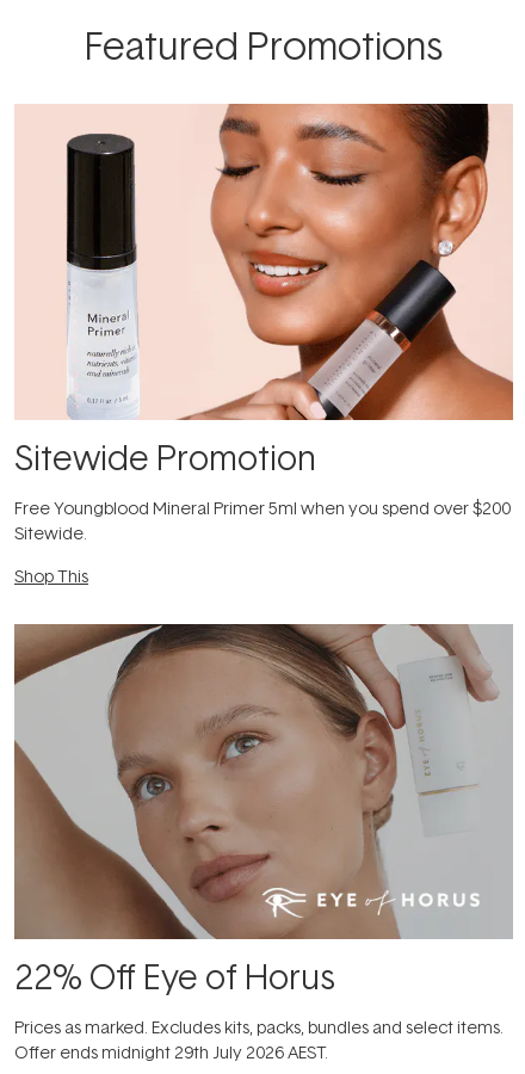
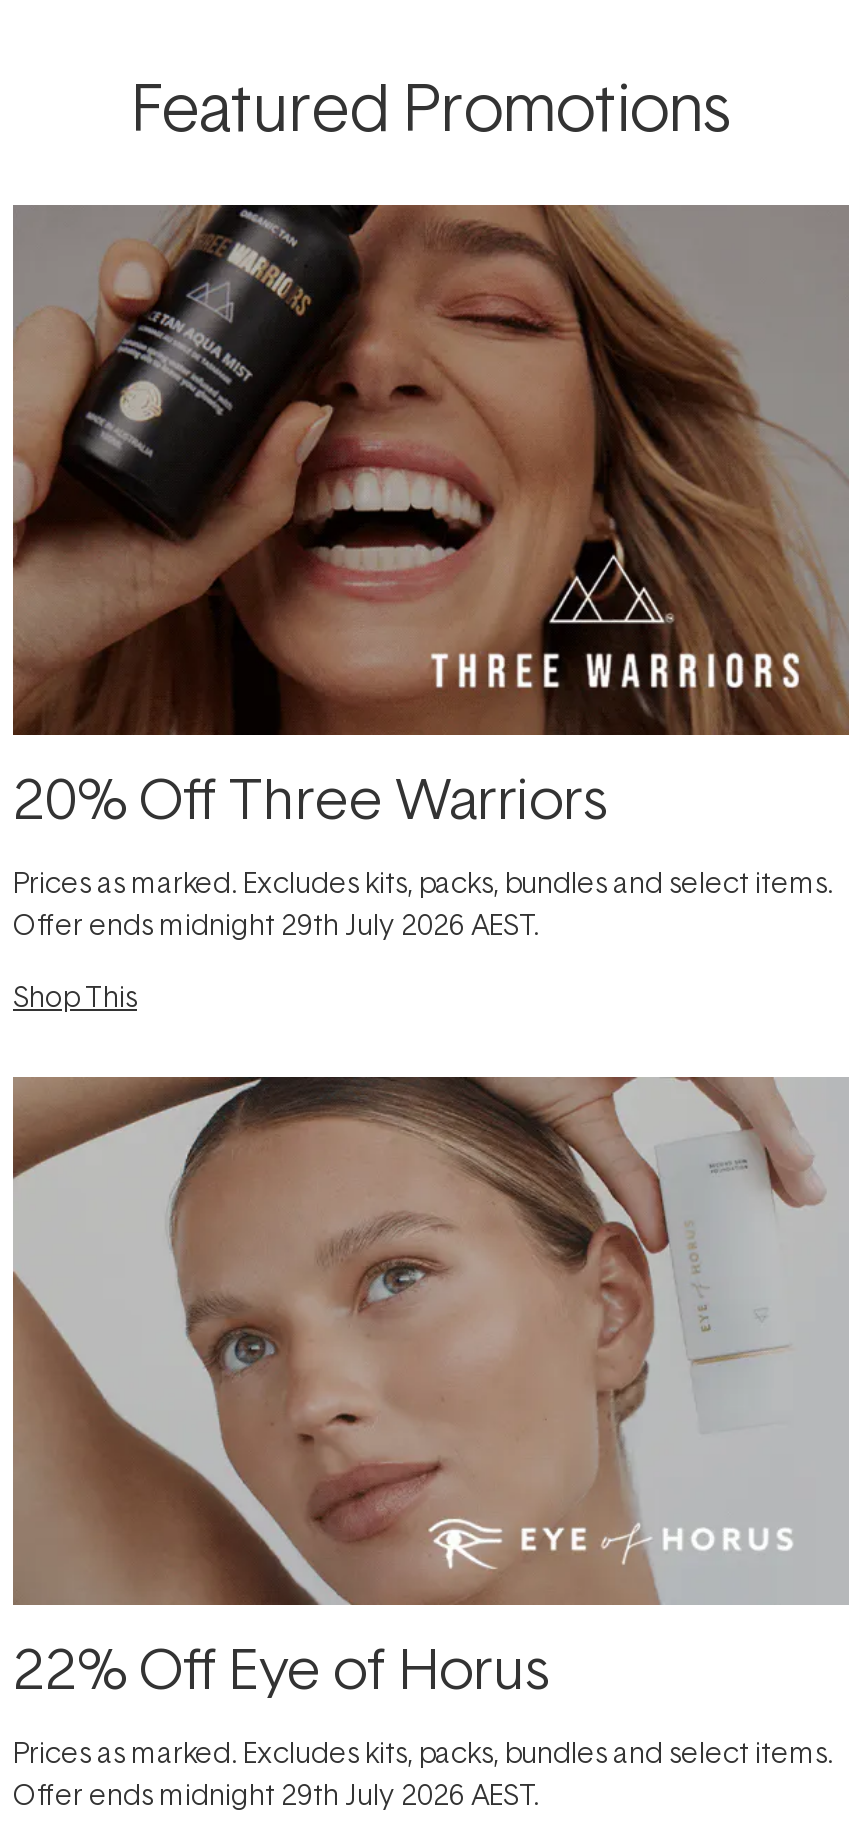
- [image]
- Sitewide Promotion
- Free Youngblood Mineral Primer 5ml when you spend over $200
- Sitewide.
+ [image]
+ 20% Off Three Warriors
+ Prices as marked. Excludes kits, packs, bundles and select items.
+ Offer ends midnight 29th July 2026 AEST.
